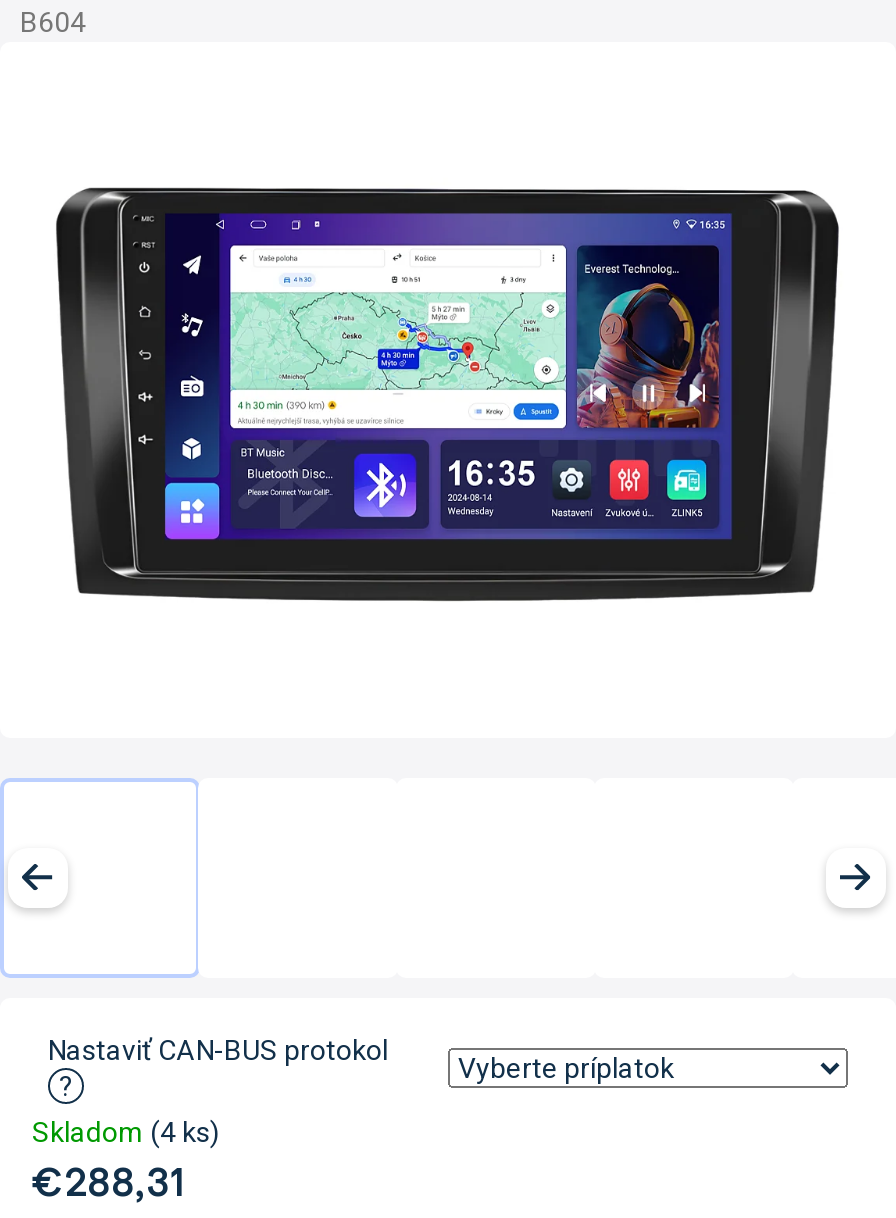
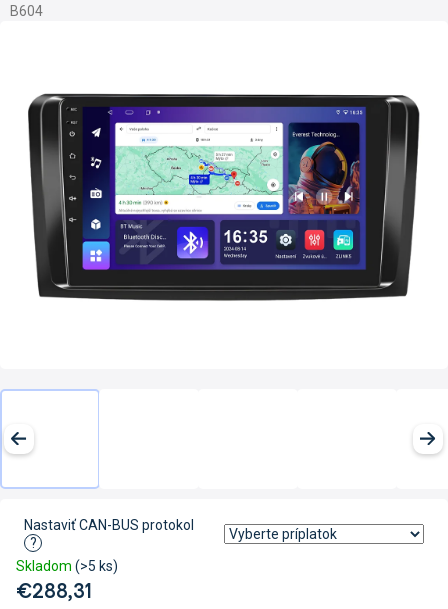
- Skladom (4 ks)
+ Skladom (>5 ks)
